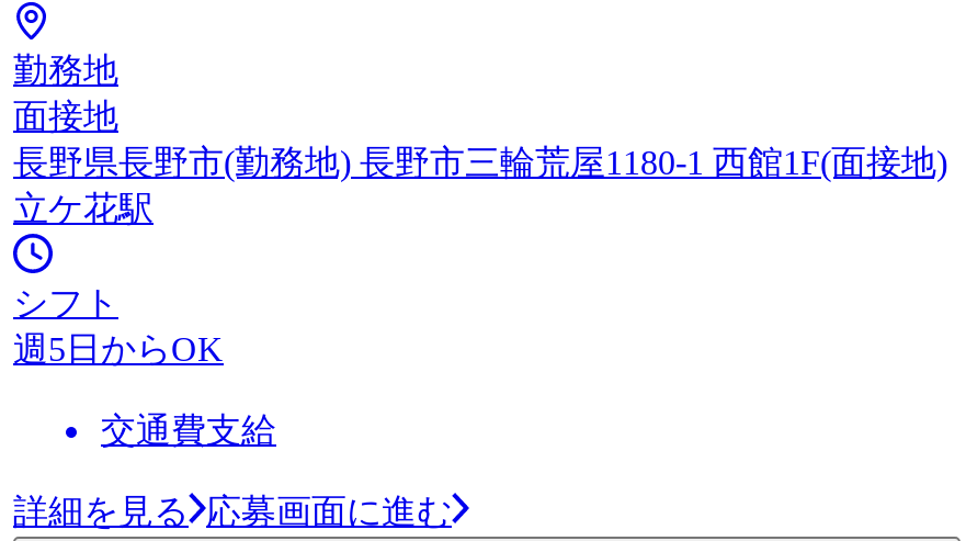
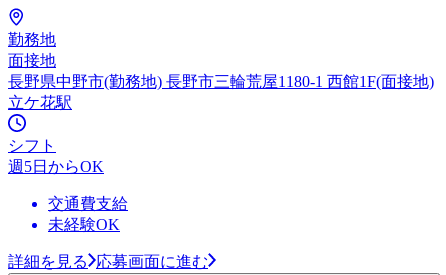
- 長野県長野市(勤務地) 長野市三輪荒屋1180-1 西館1F(面接地)
+ 長野県中野市(勤務地) 長野市三輪荒屋1180-1 西館1F(面接地)

+ 未経験OK
